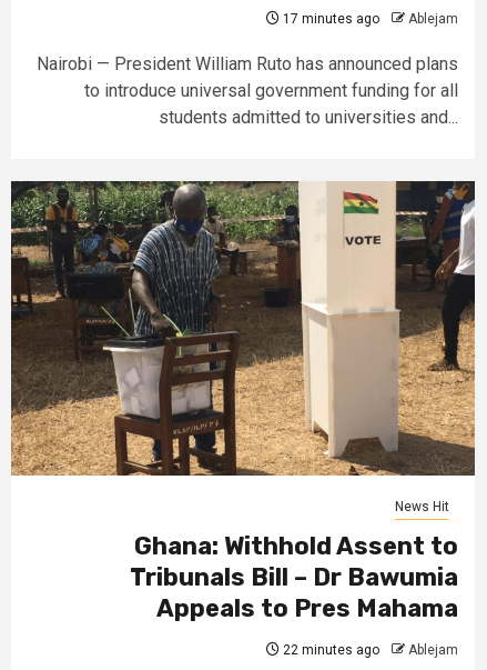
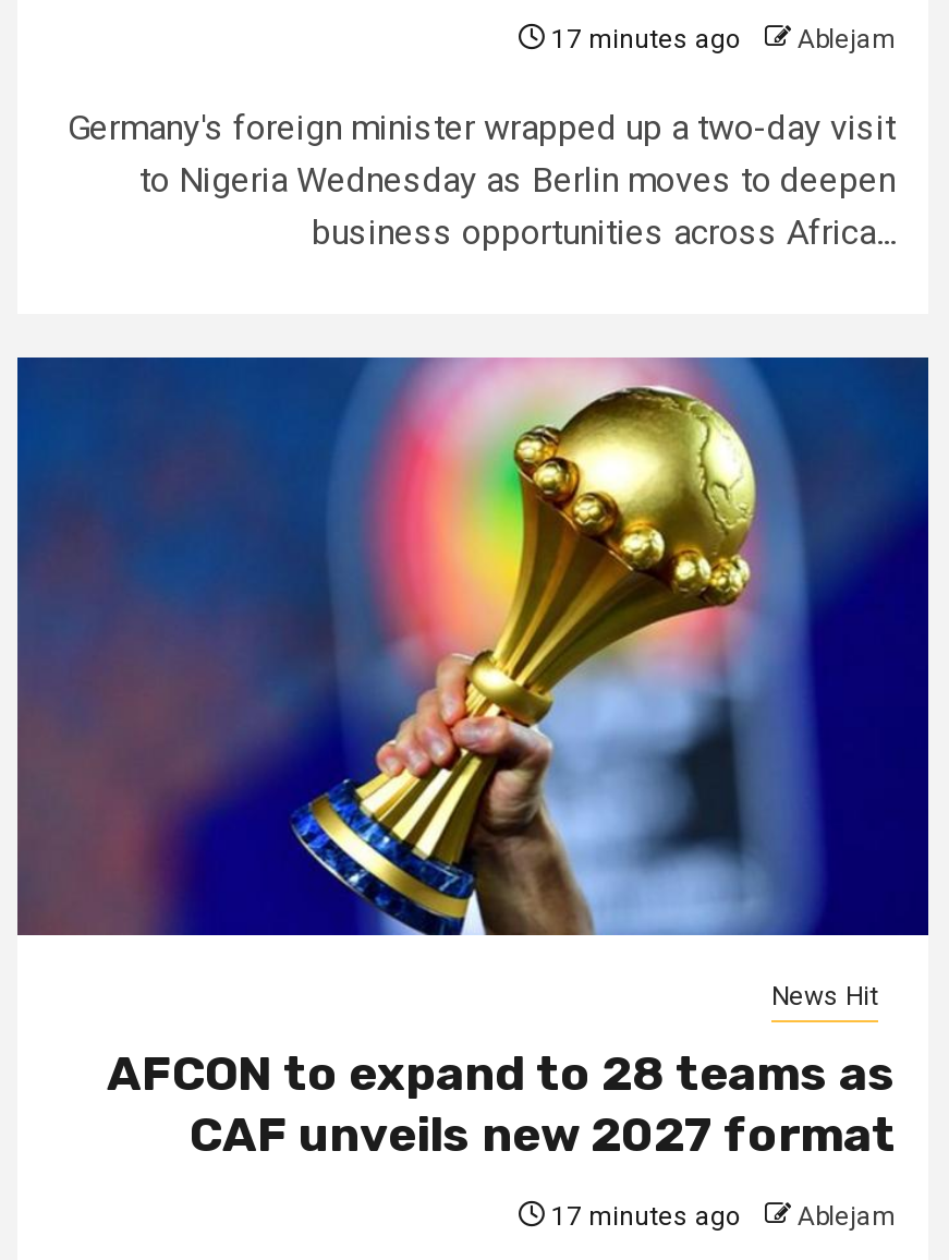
- Nairobi — President William Ruto has announced plans
- to introduce universal government funding for all
- students admitted to universities and...
+ Germany's foreign minister wrapped up a two-day visit
+ to Nigeria Wednesday as Berlin moves to deepen
+ business opportunities across Africa...

- [image]
+ [image]

- Ghana: Withhold Assent to
- Tribunals Bill – Dr Bawumia
- Appeals to Pres Mahama
+ AFCON to expand to 28 teams as
+ CAF unveils new 2027 format

- 22 minutes ago Ablejam
+ 17 minutes ago Ablejam
